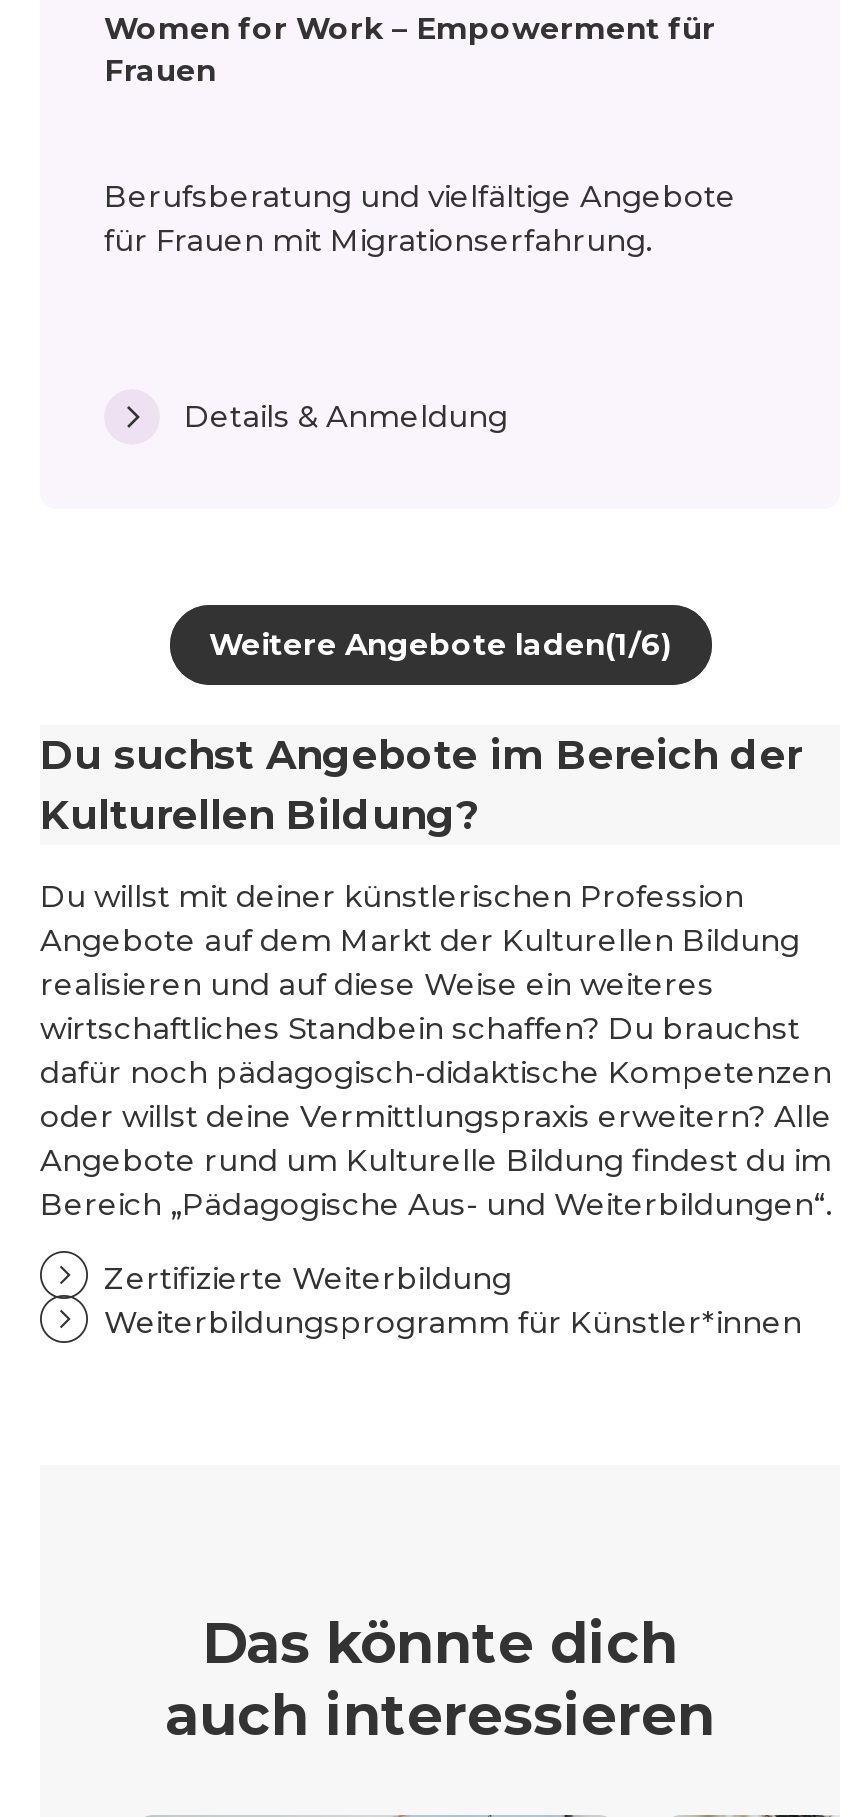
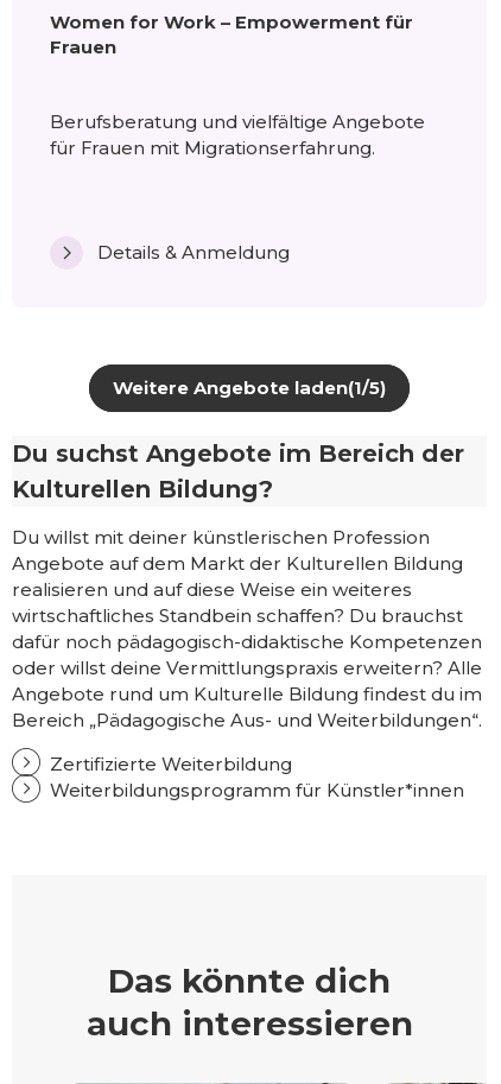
- Weitere Angebote laden(1/6)
+ Weitere Angebote laden(1/5)
